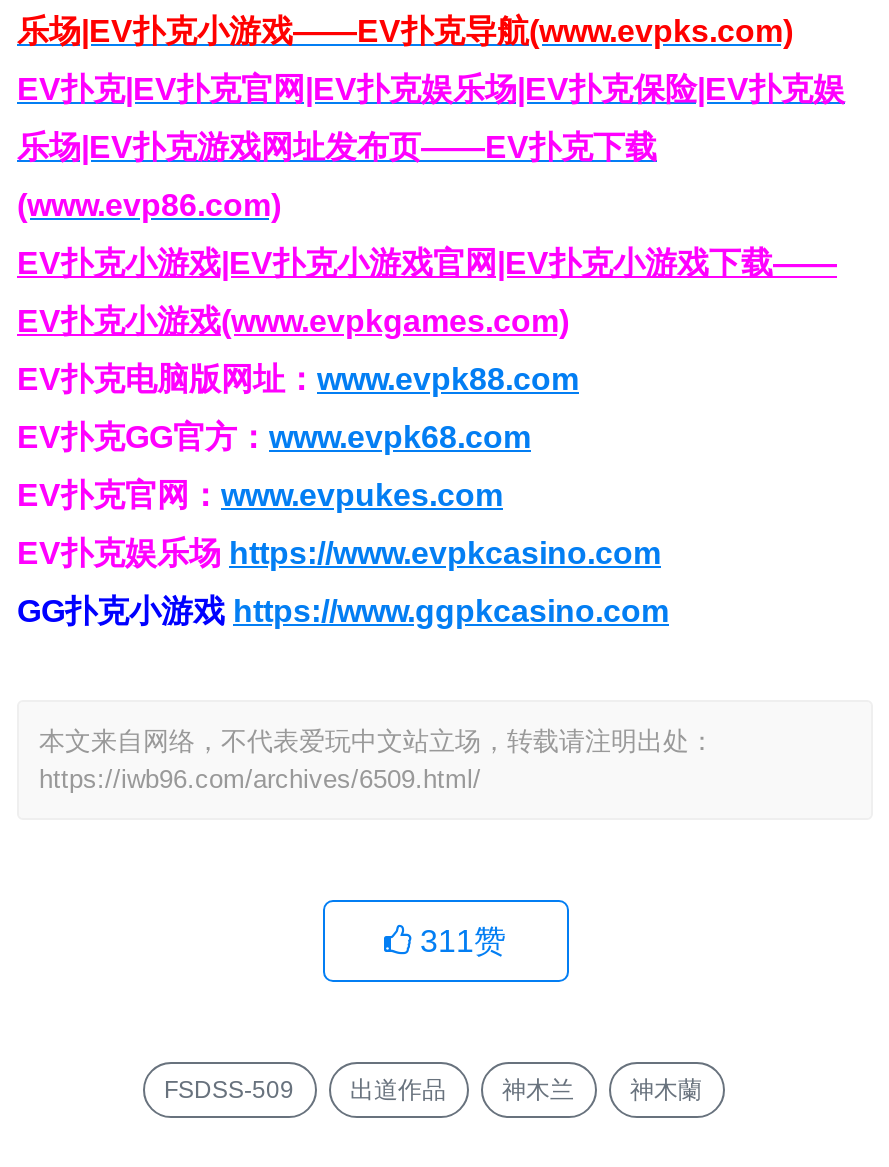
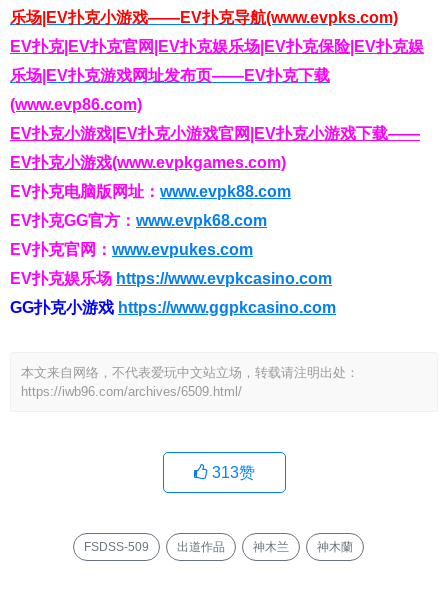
- 311赞
+ 313赞
